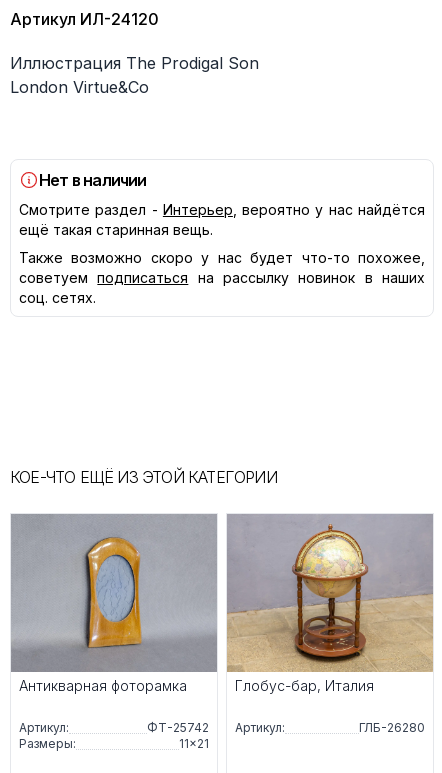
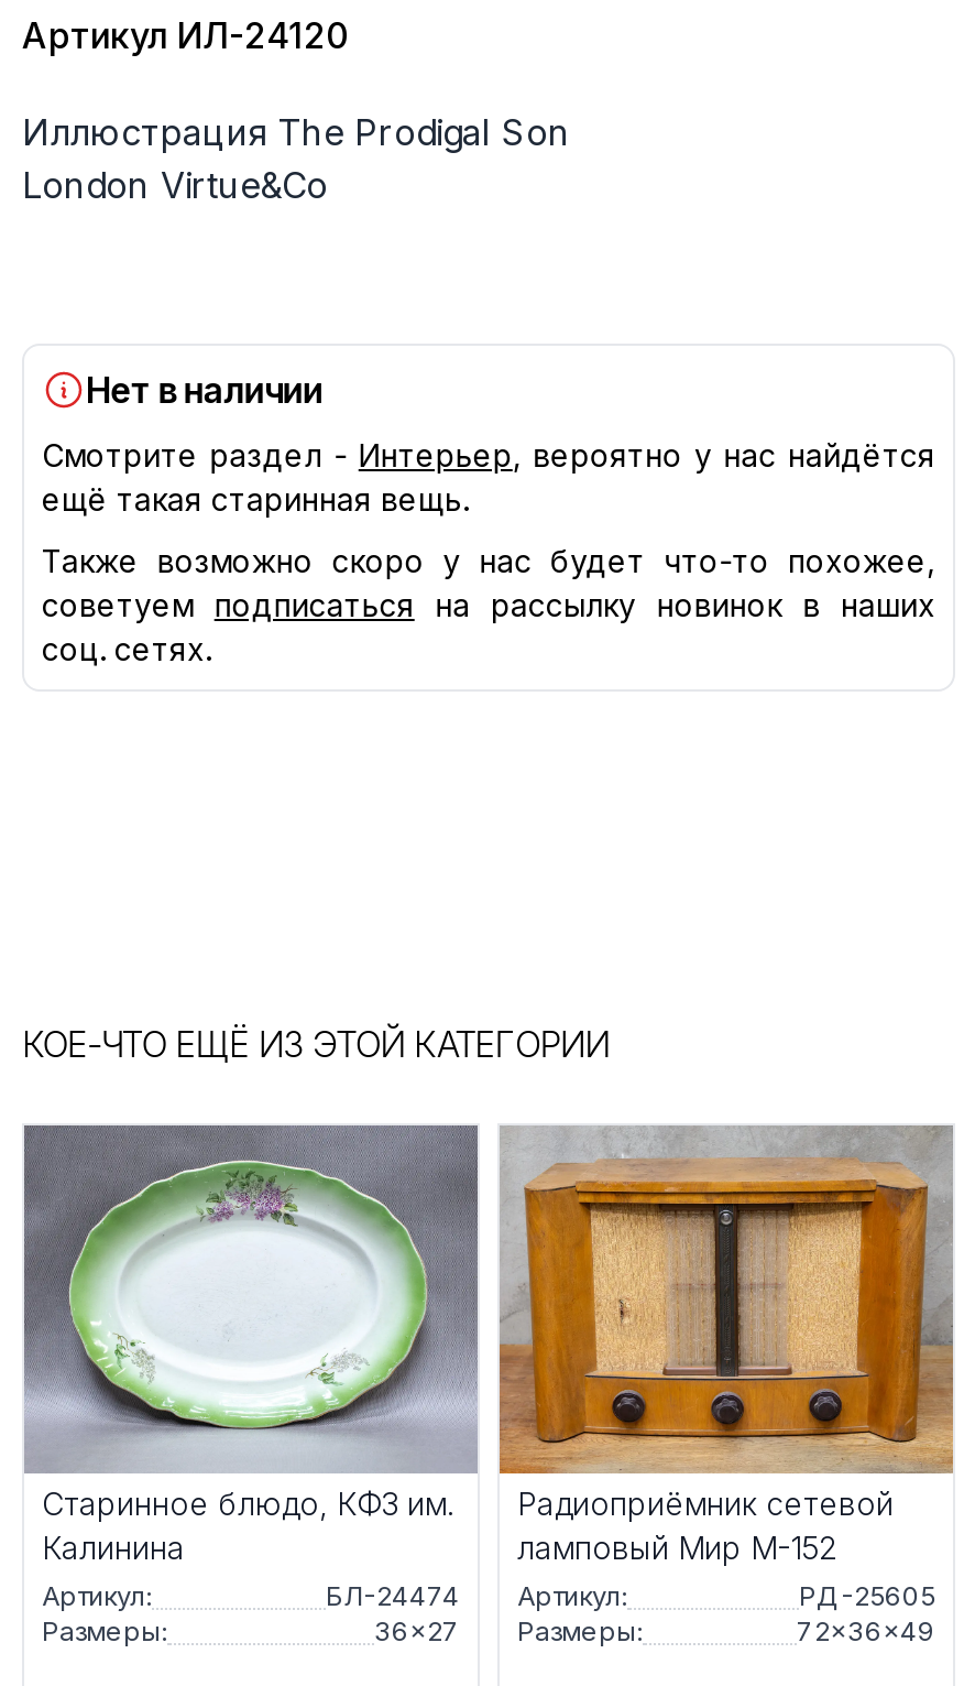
- [image]
- Антикварная фоторамка
+ [image]
+ Старинное блюдо, КФЗ им.
+ Калинина

- [image]
- Глобус-бар, Италия
+ [image]
+ Радиоприёмник сетевой
+ ламповый Мир М-152

- ФТ-25742 Артикул:
+ БЛ-24474 Артикул:

- ГЛБ-26280
+ РД-25605
+ Размеры:
+ 72×36×49

- 11×21
+ 36×27
